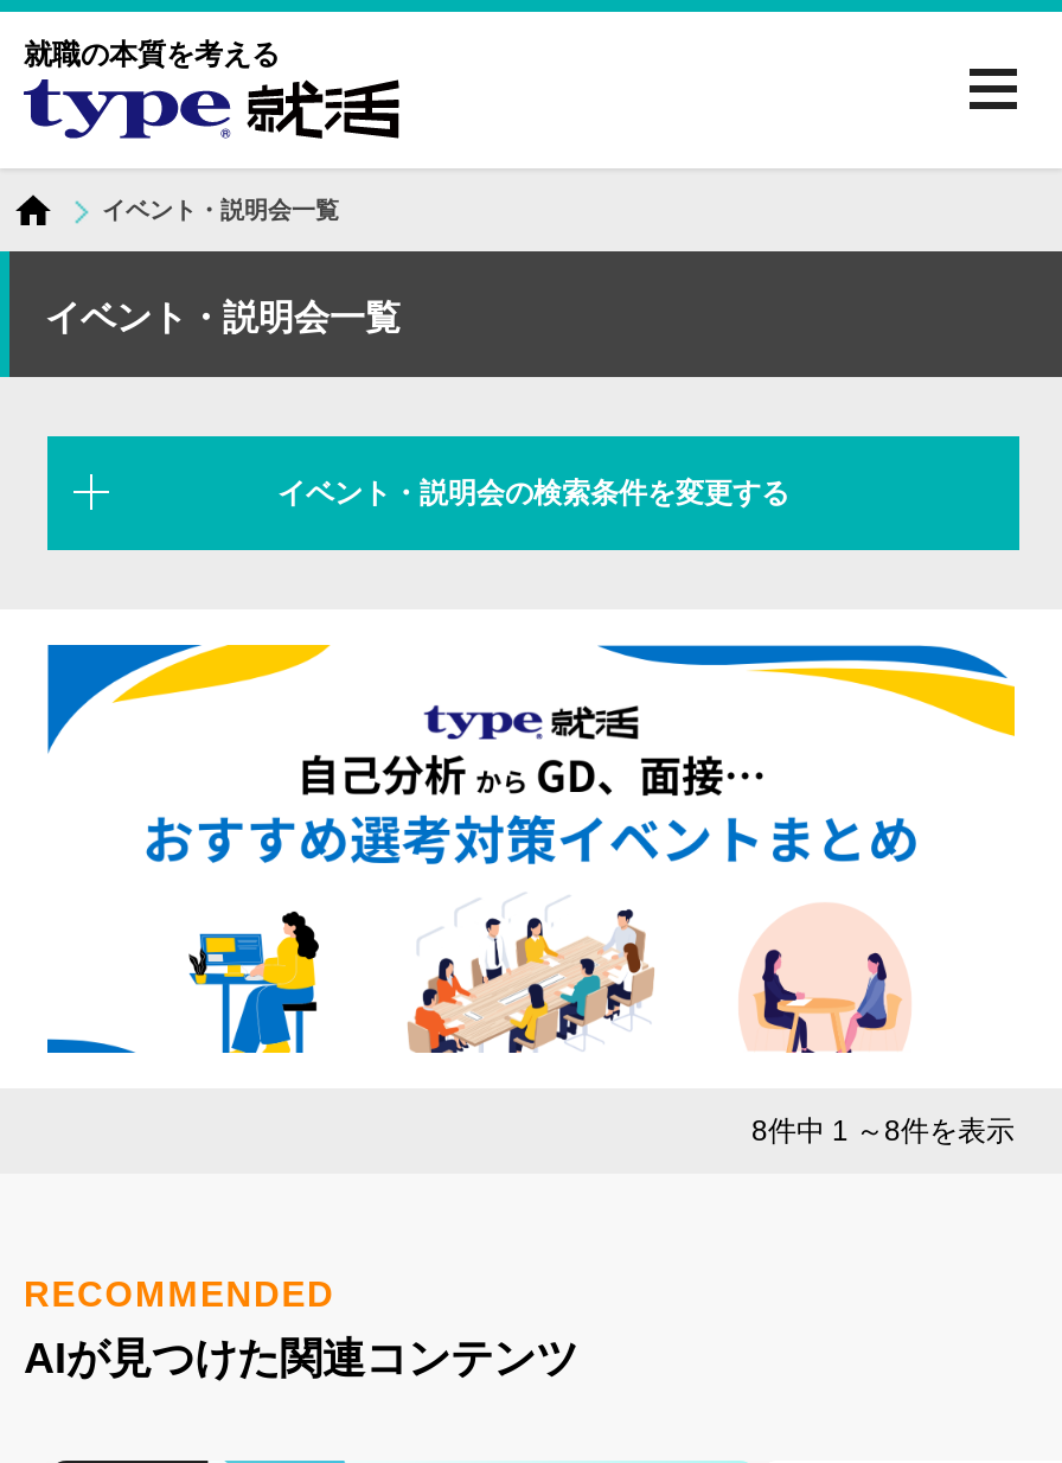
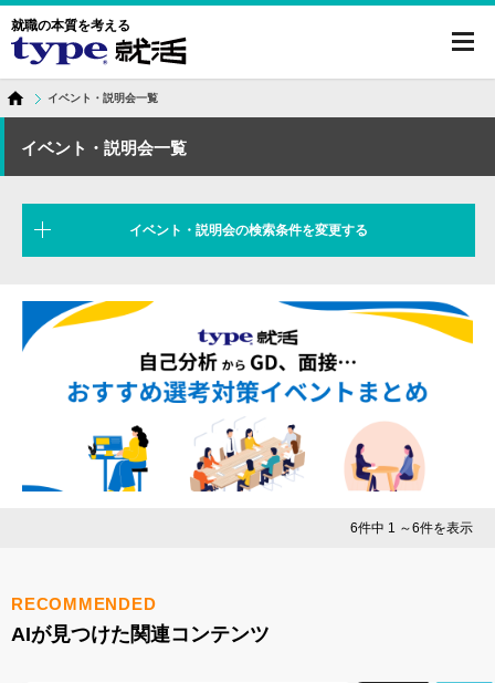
- 8件中 1 ～8件を表示
+ 6件中 1 ～6件を表示
